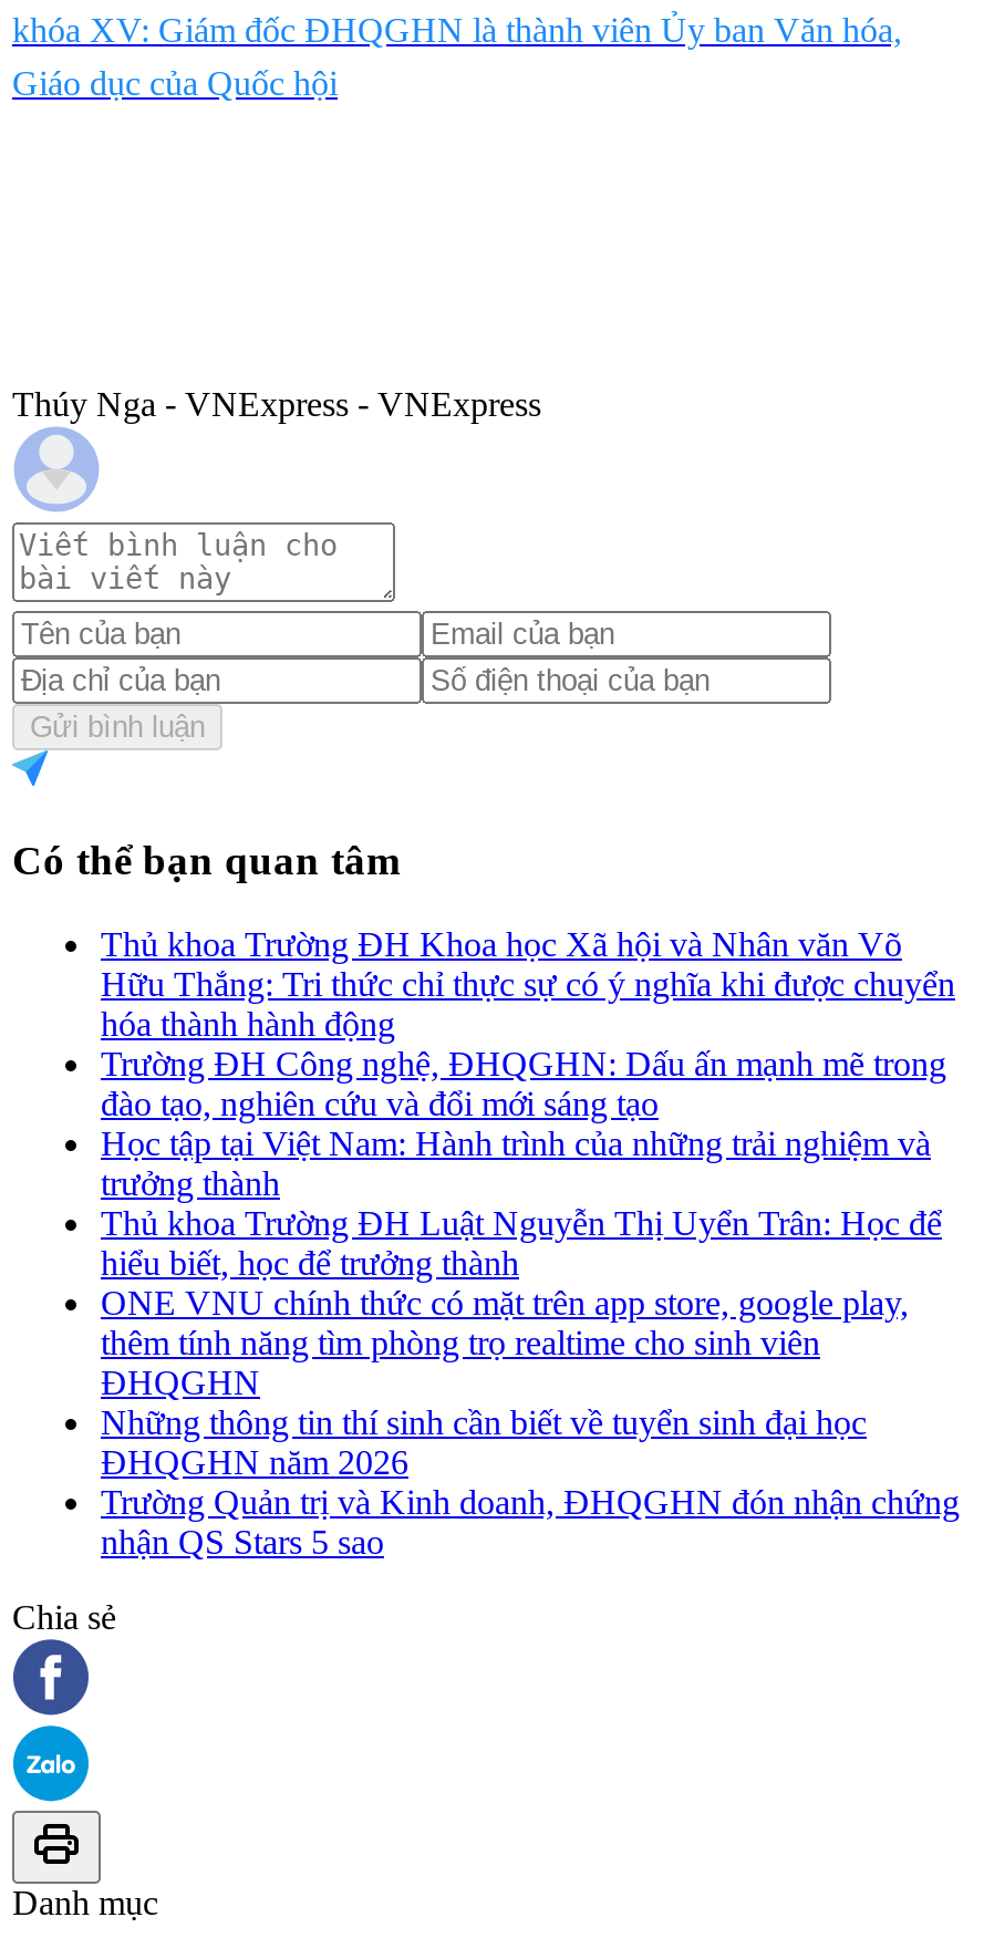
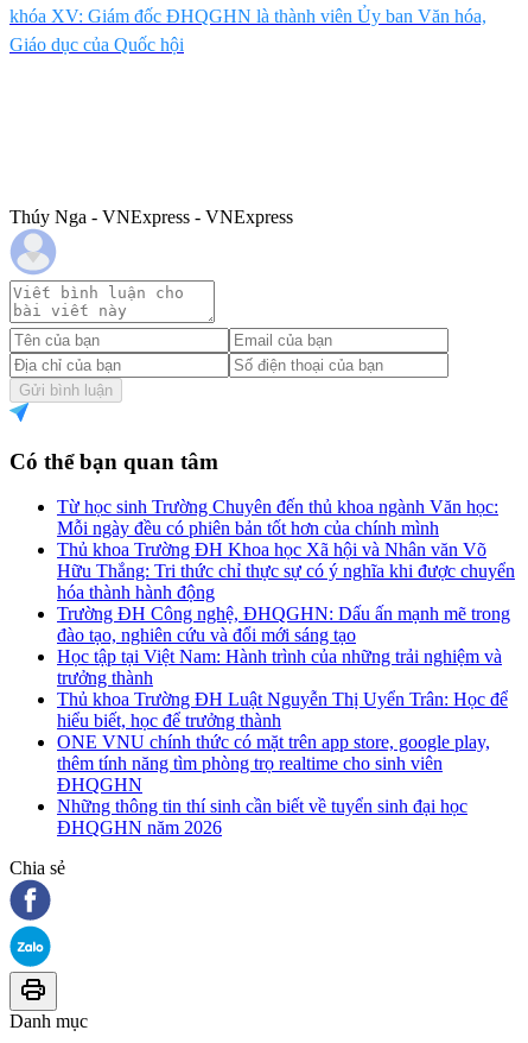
+ Từ học sinh Trường Chuyên đến thủ khoa ngành Văn học:
+ Mỗi ngày đều có phiên bản tốt hơn của chính mình

moved down: Thủ khoa Trường ĐH Khoa học Xã hội và Nhân văn Võ | Hữu Thắng: Tri thức chỉ thực sự có ý nghĩa khi được chuyển | hóa thành hành động | ... | Những thông tin thí sinh cần biết về tuyển sinh đại học | ĐHQGHN năm 2026

- Trường Quản trị và Kinh doanh, ĐHQGHN đón nhận chứng
- nhận QS Stars 5 sao
